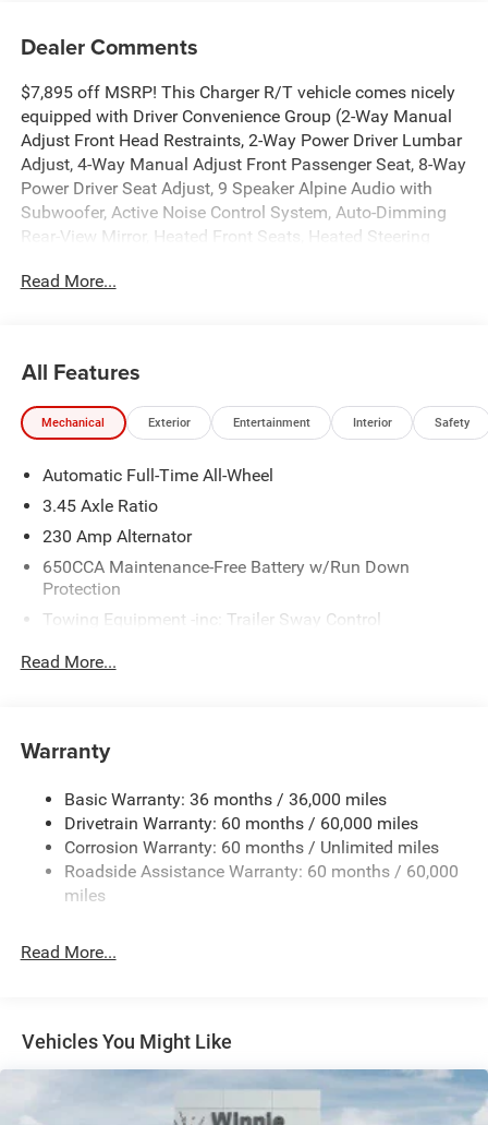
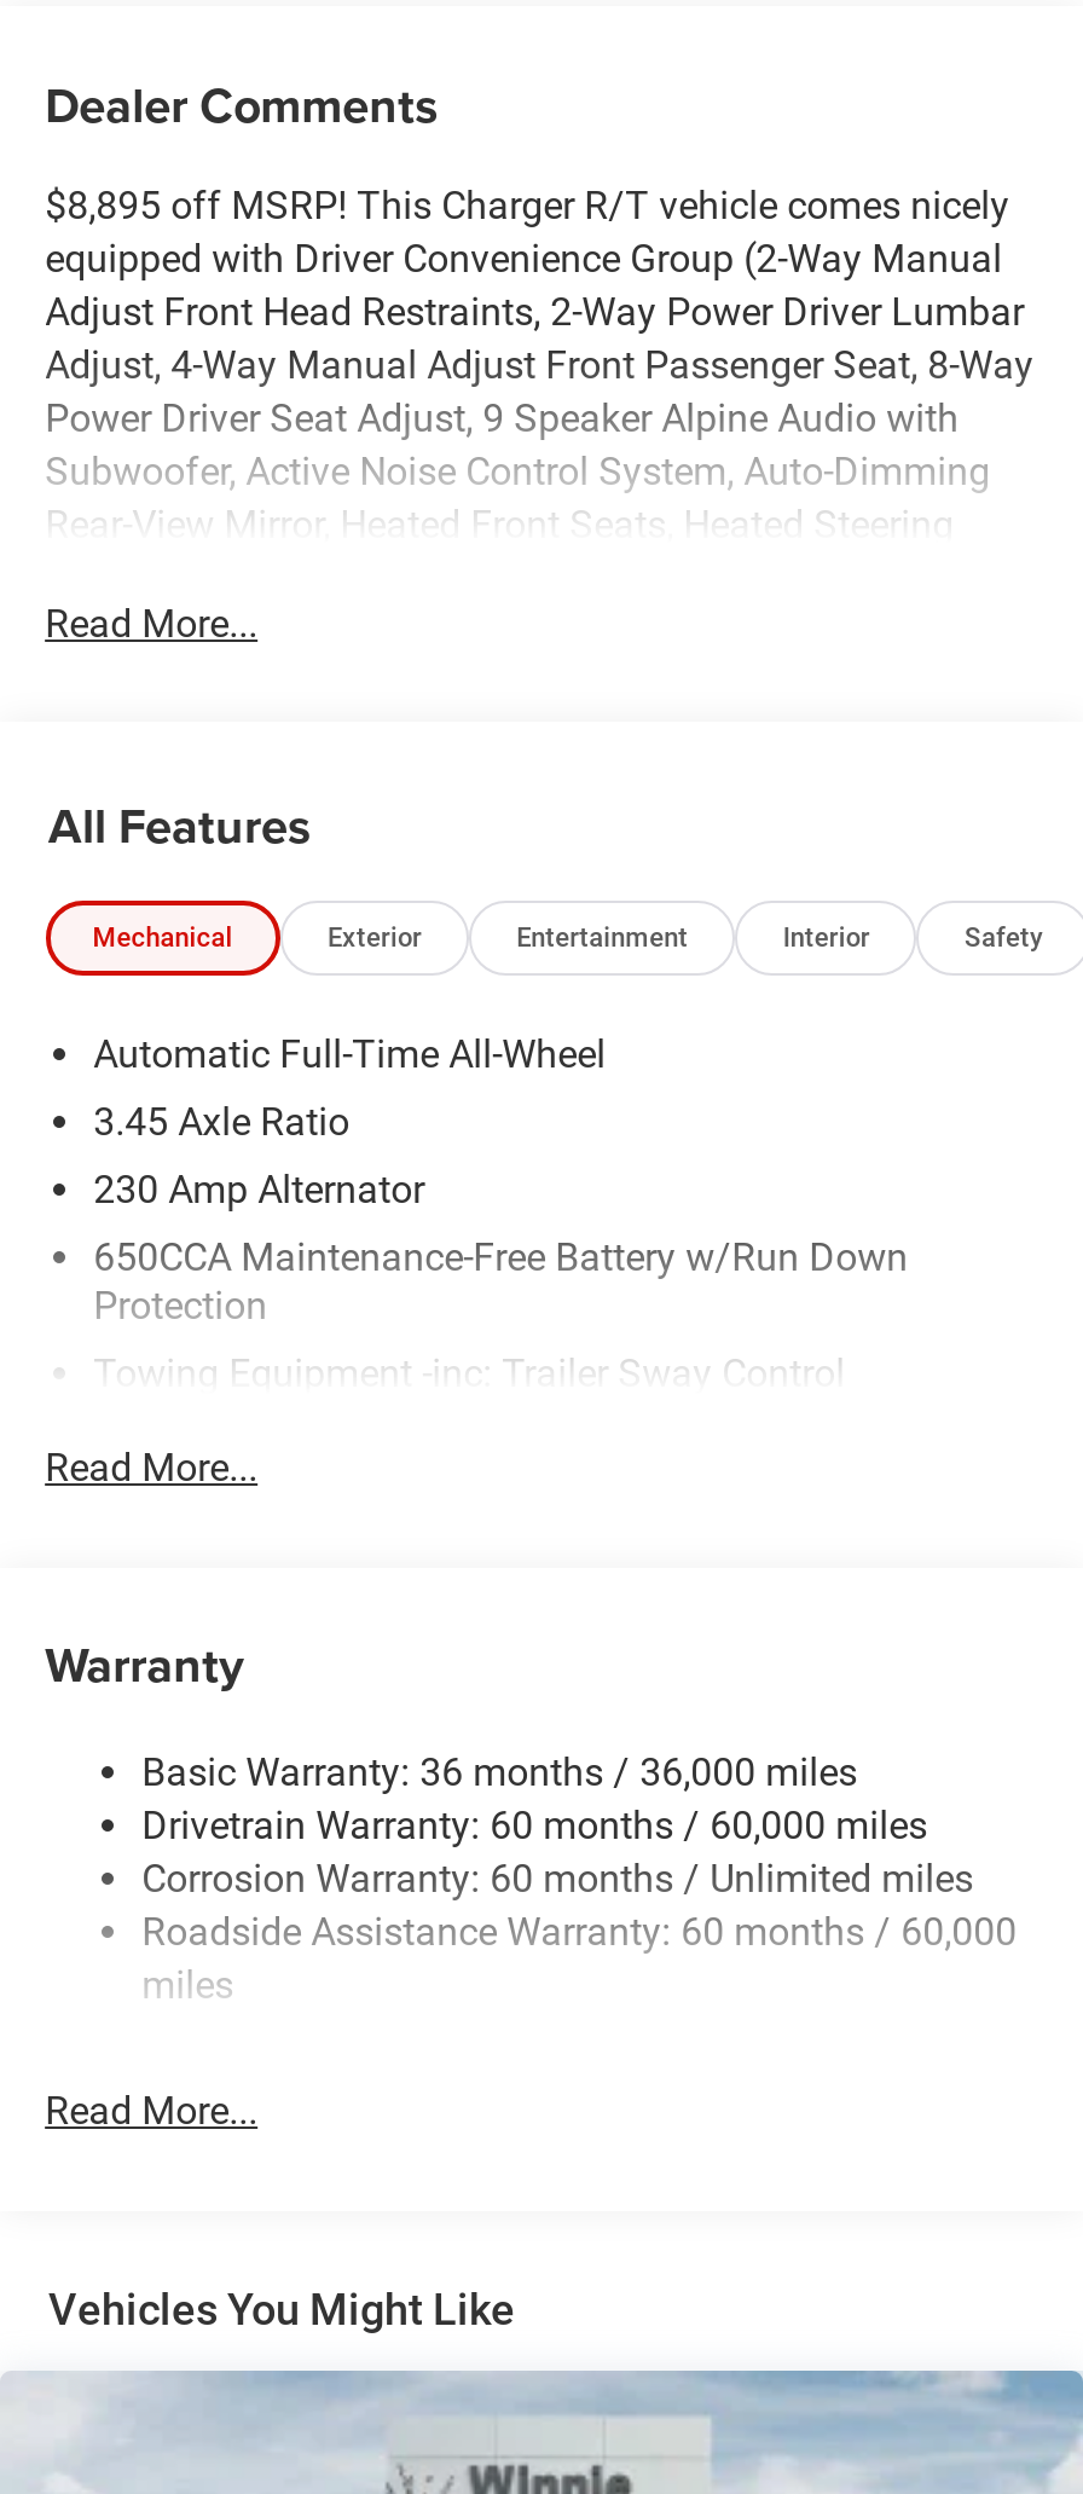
- $7,895 off MSRP! This Charger R/T vehicle comes nicely
+ $8,895 off MSRP! This Charger R/T vehicle comes nicely
